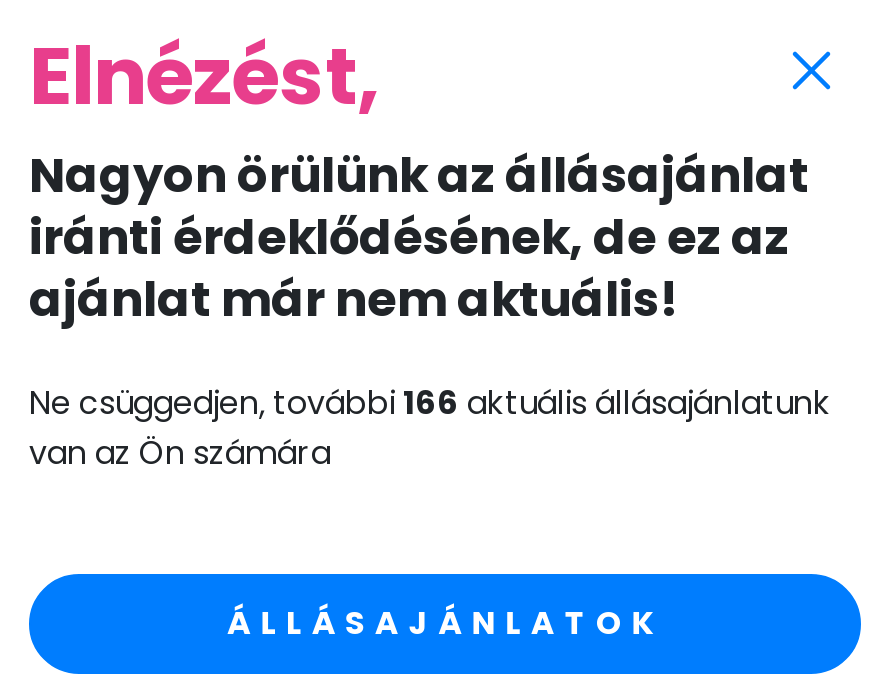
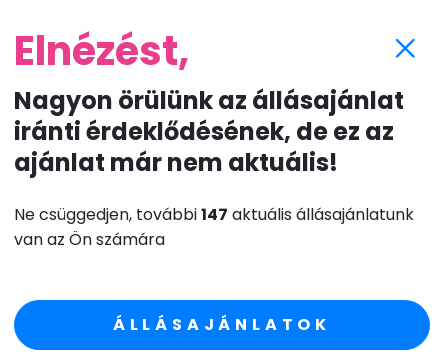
- Ne csüggedjen, további 166 aktuális állásajánlatunk
+ Ne csüggedjen, további 147 aktuális állásajánlatunk
